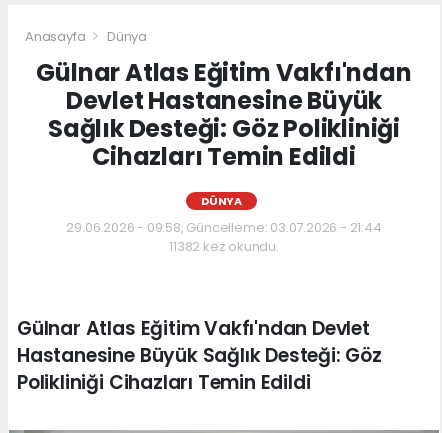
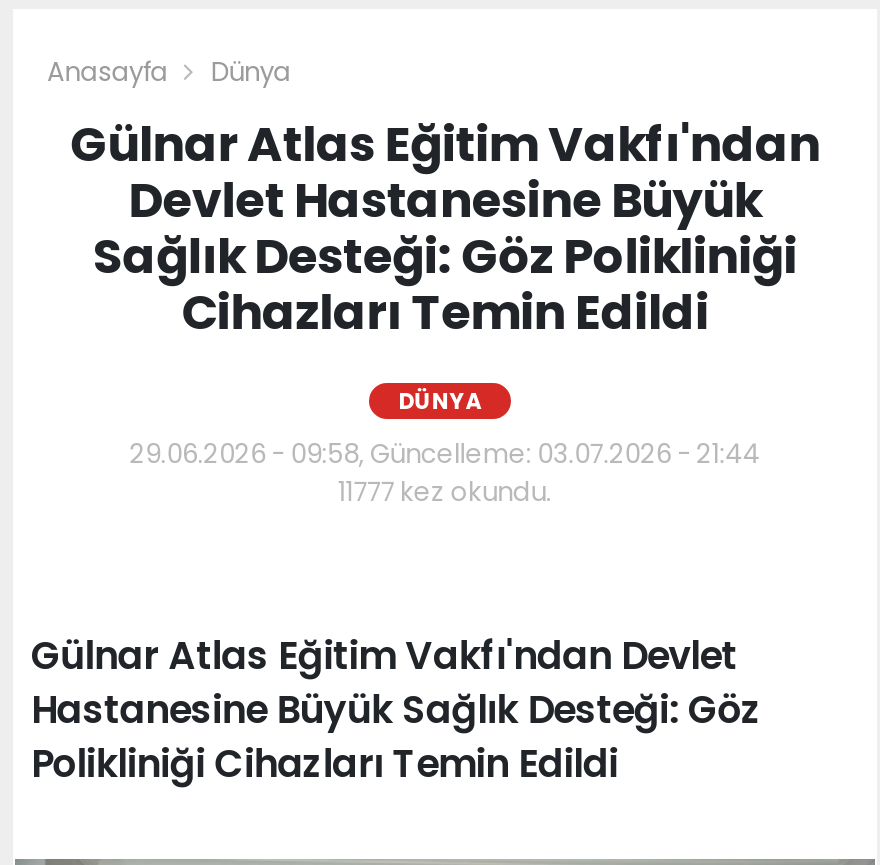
- 11382 kez okundu.
+ 11777 kez okundu.
